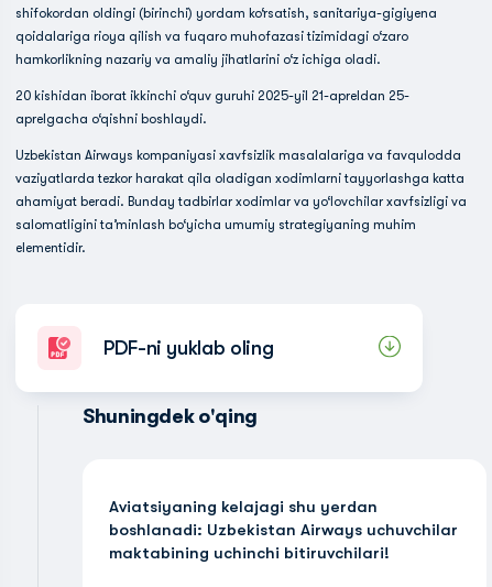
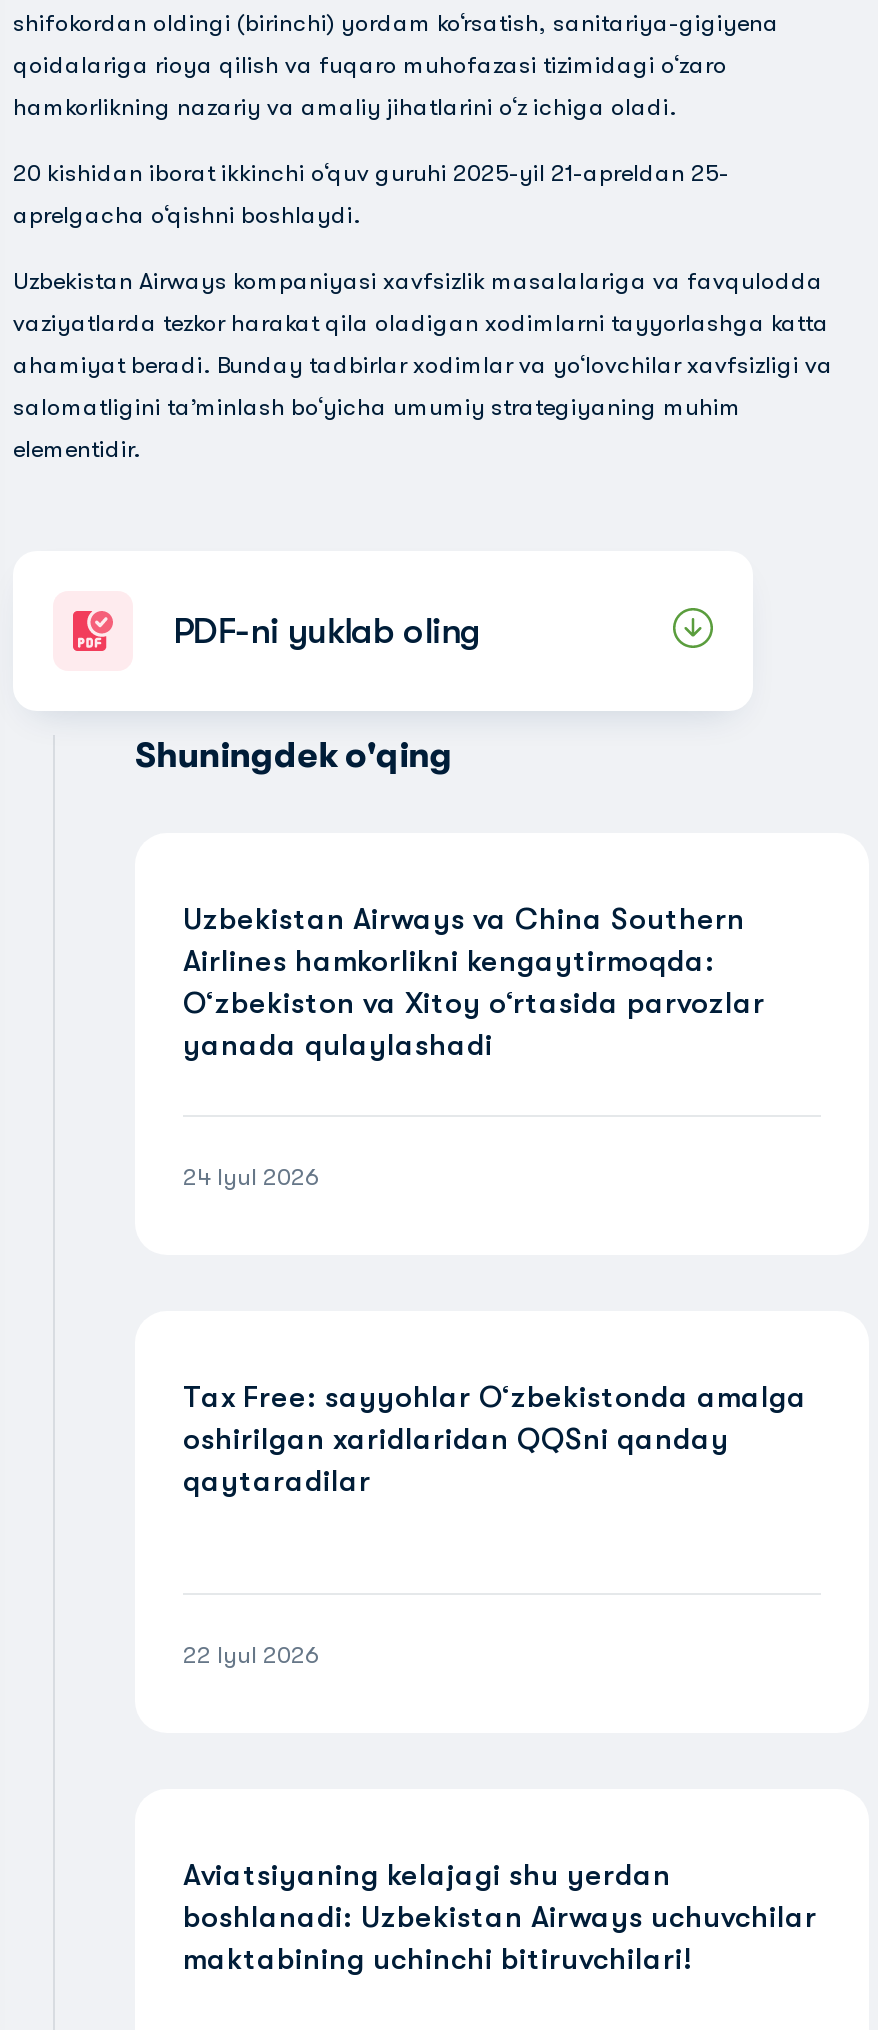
+ Uzbekistan Airways va China Southern
+ Airlines hamkorlikni kengaytirmoqda:
+ O‘zbekiston va Xitoy o‘rtasida parvozlar
+ yanada qulaylashadi

+ 24 Iyul 2026

+ Tax Free: sayyohlar O‘zbekistonda amalga
+ oshirilgan xaridlaridan QQSni qanday
+ qaytaradilar

+ 22 Iyul 2026
